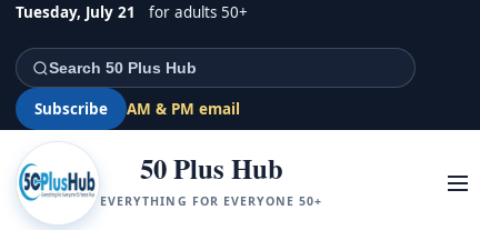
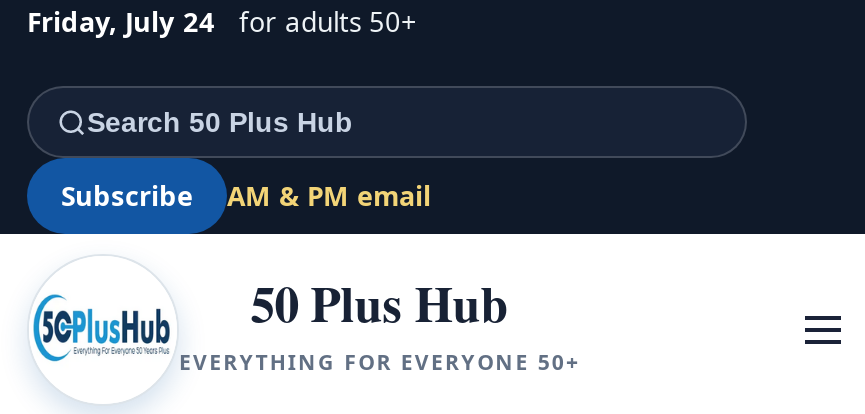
- Tuesday, July 21 for adults 50+
+ Friday, July 24 for adults 50+
